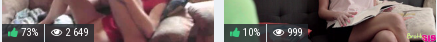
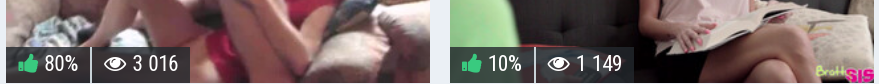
- 73%
+ 80%

- 2 649
+ 3 016

- 10% 999
+ 10% 1 149
